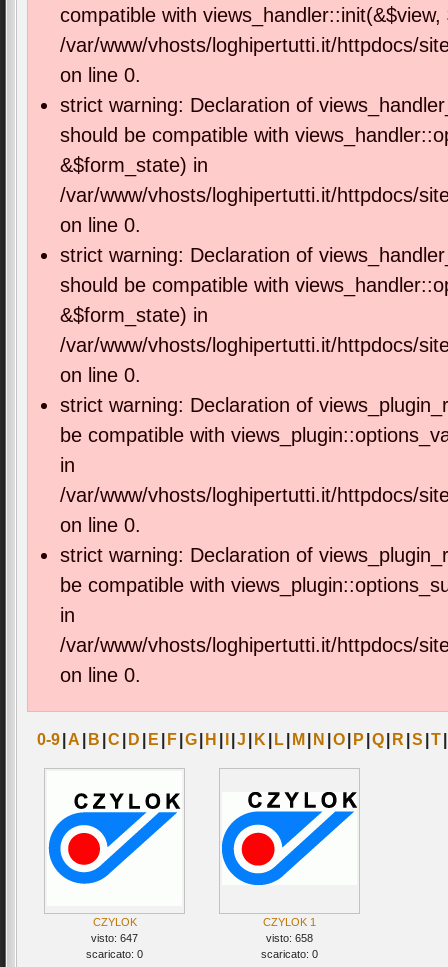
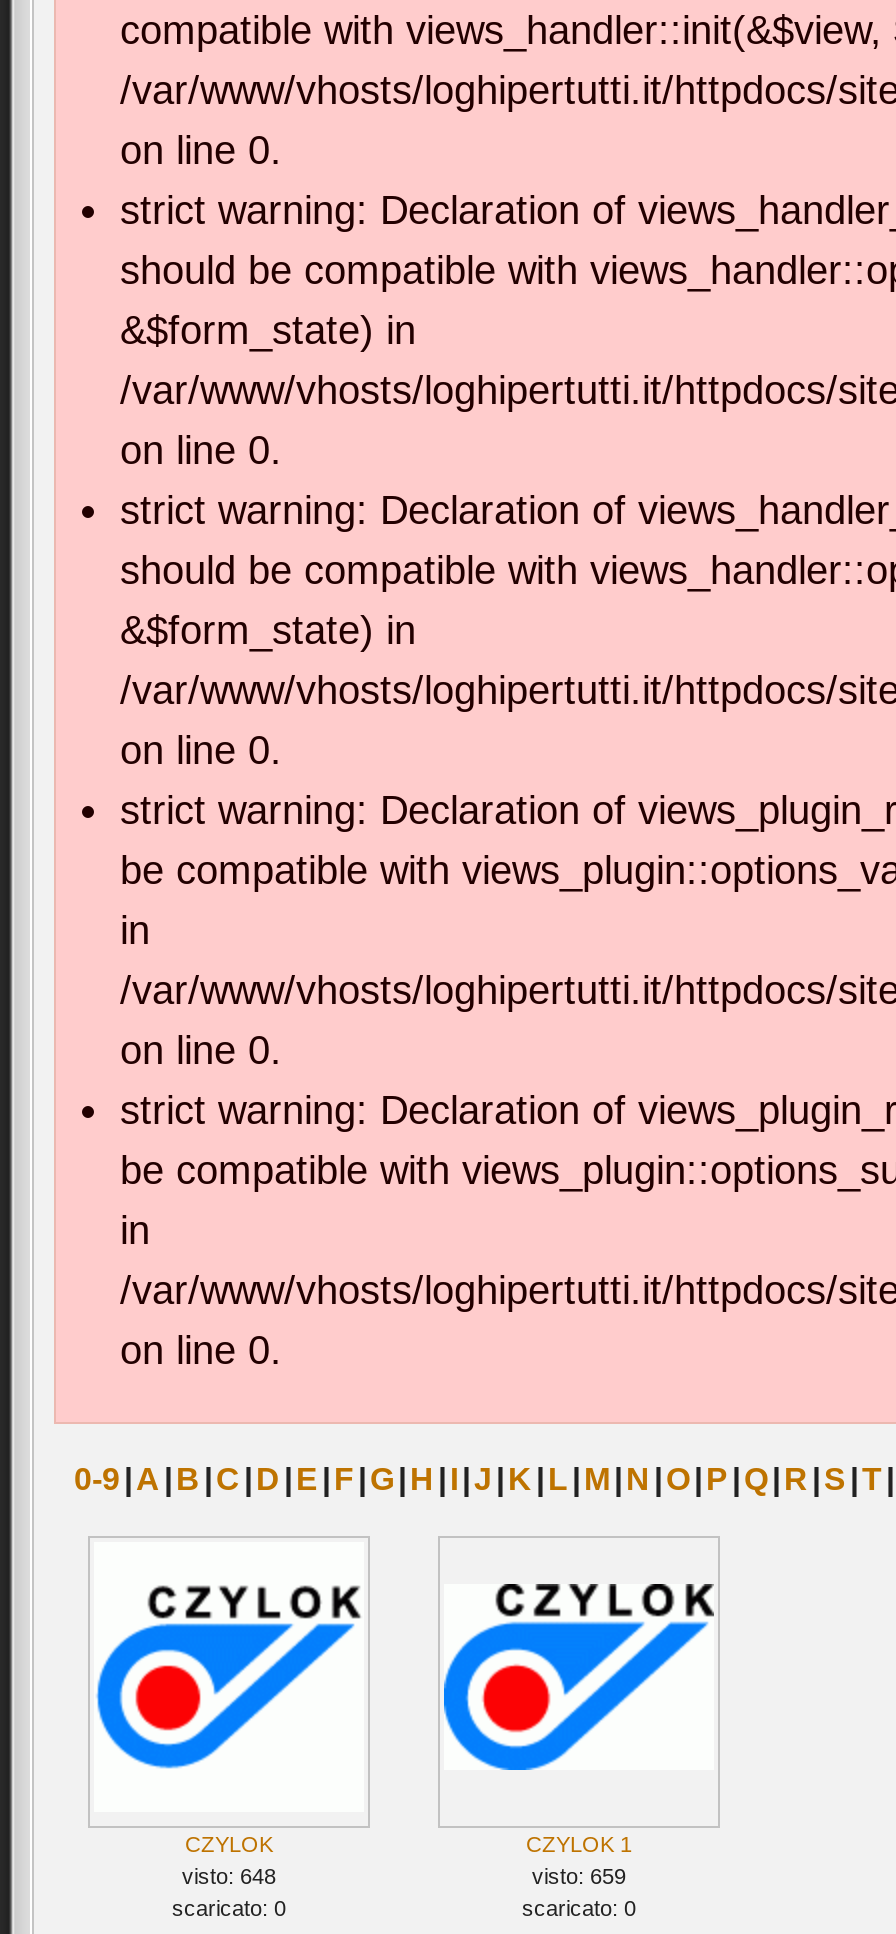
- visto: 647
+ visto: 648

- visto: 658
+ visto: 659
